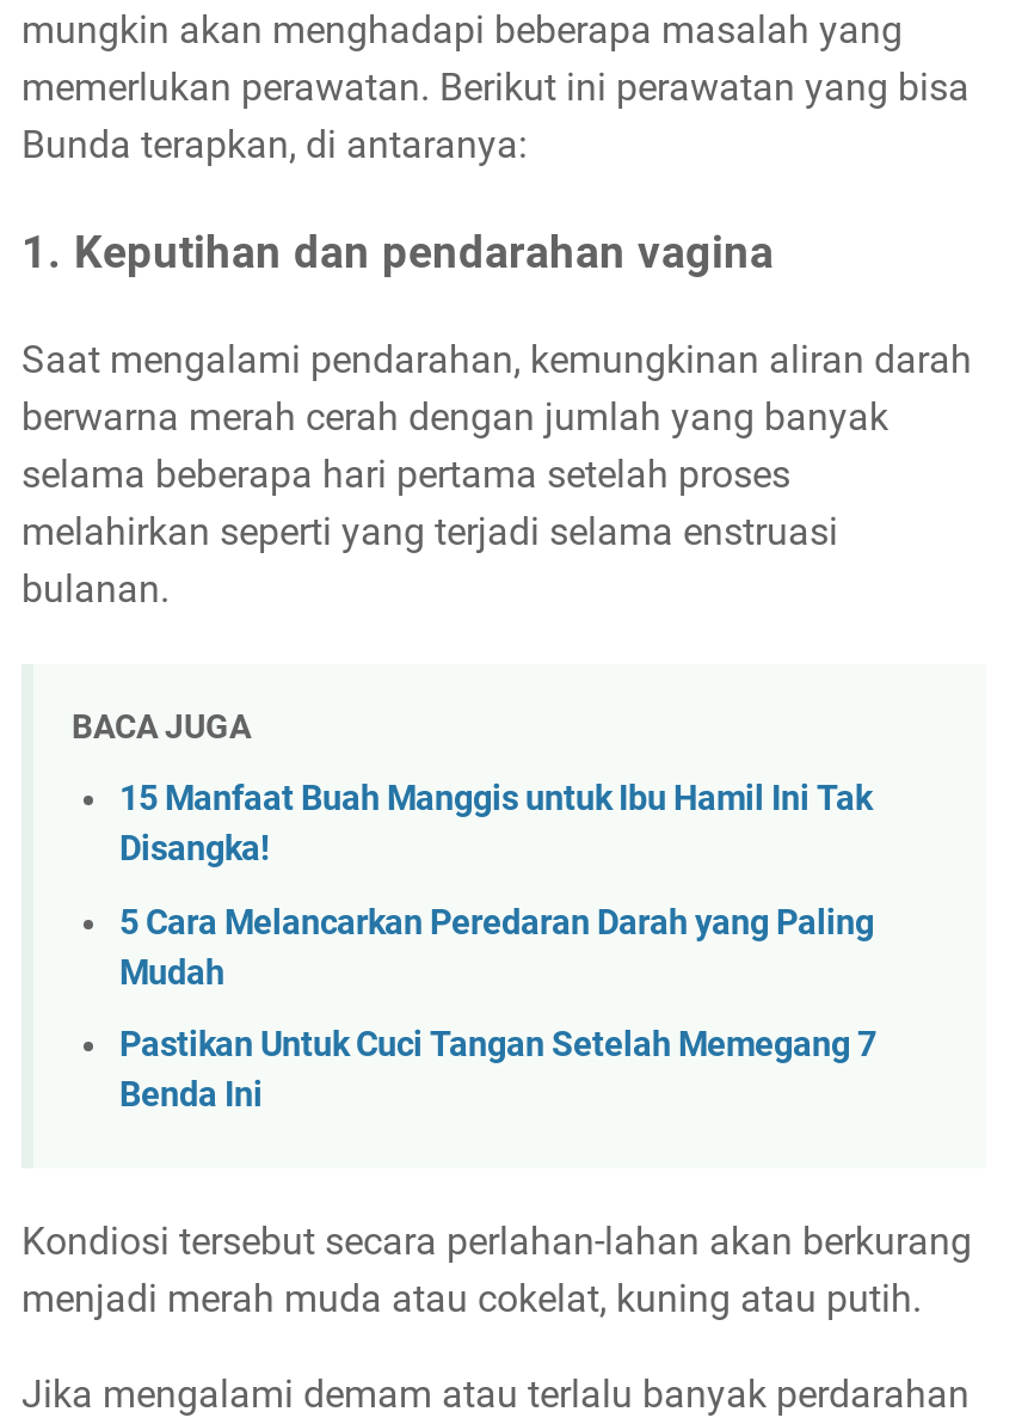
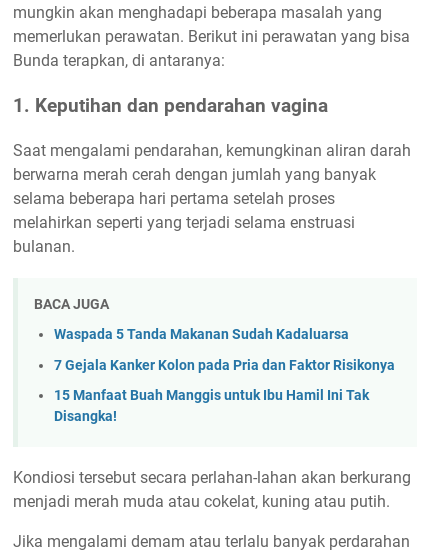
+ Waspada 5 Tanda Makanan Sudah Kadaluarsa
+ 7 Gejala Kanker Kolon pada Pria dan Faktor Risikonya

moved down: 15 Manfaat Buah Manggis untuk Ibu Hamil Ini Tak | Disangka!

- 5 Cara Melancarkan Peredaran Darah yang Paling
- Mudah
- Pastikan Untuk Cuci Tangan Setelah Memegang 7
- Benda Ini
